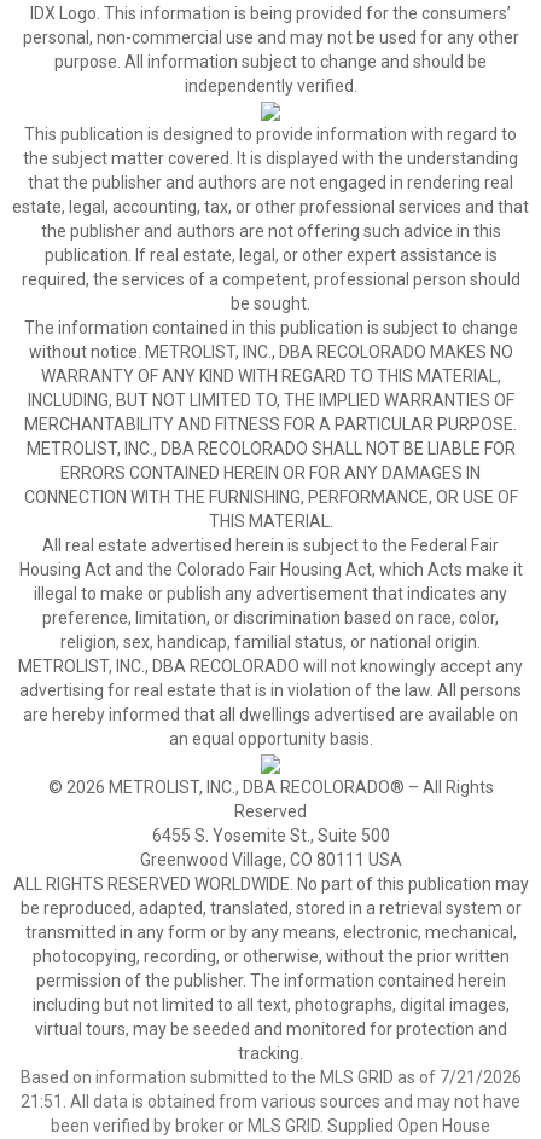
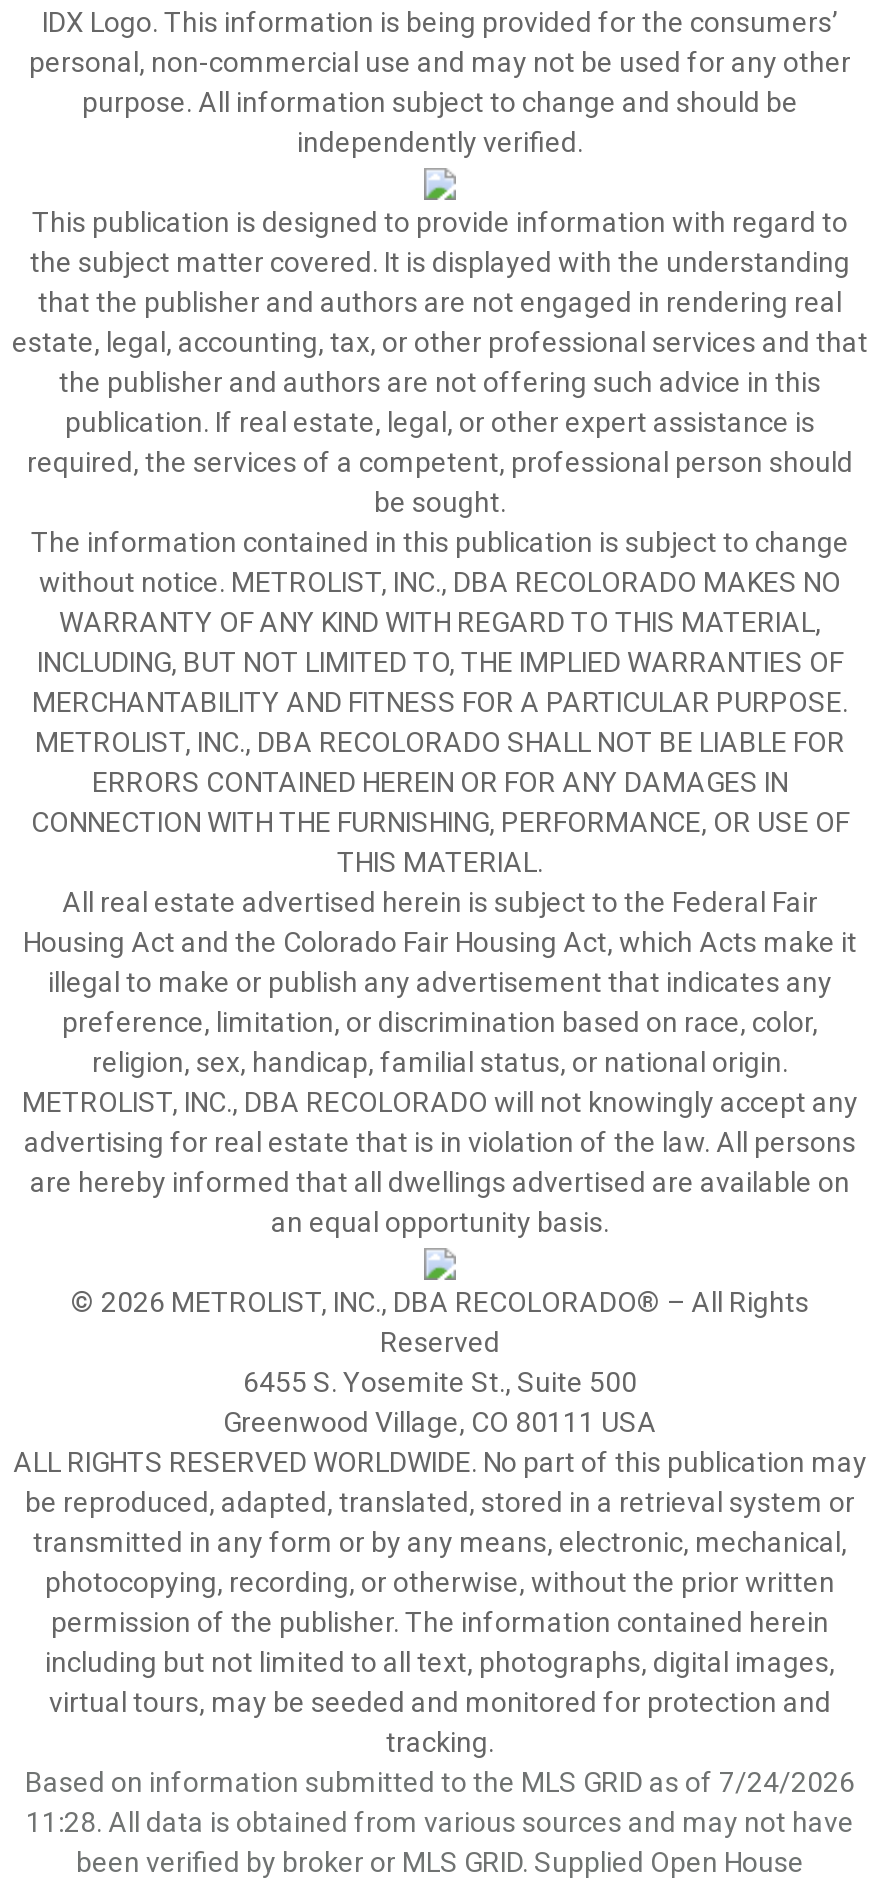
- Based on information submitted to the MLS GRID as of 7/21/2026
+ Based on information submitted to the MLS GRID as of 7/24/2026

- 21:51. All data is obtained from various sources and may not have
+ 11:28. All data is obtained from various sources and may not have
